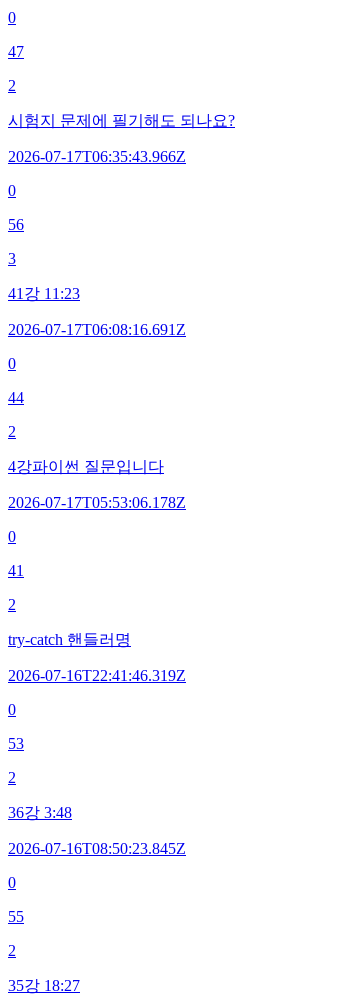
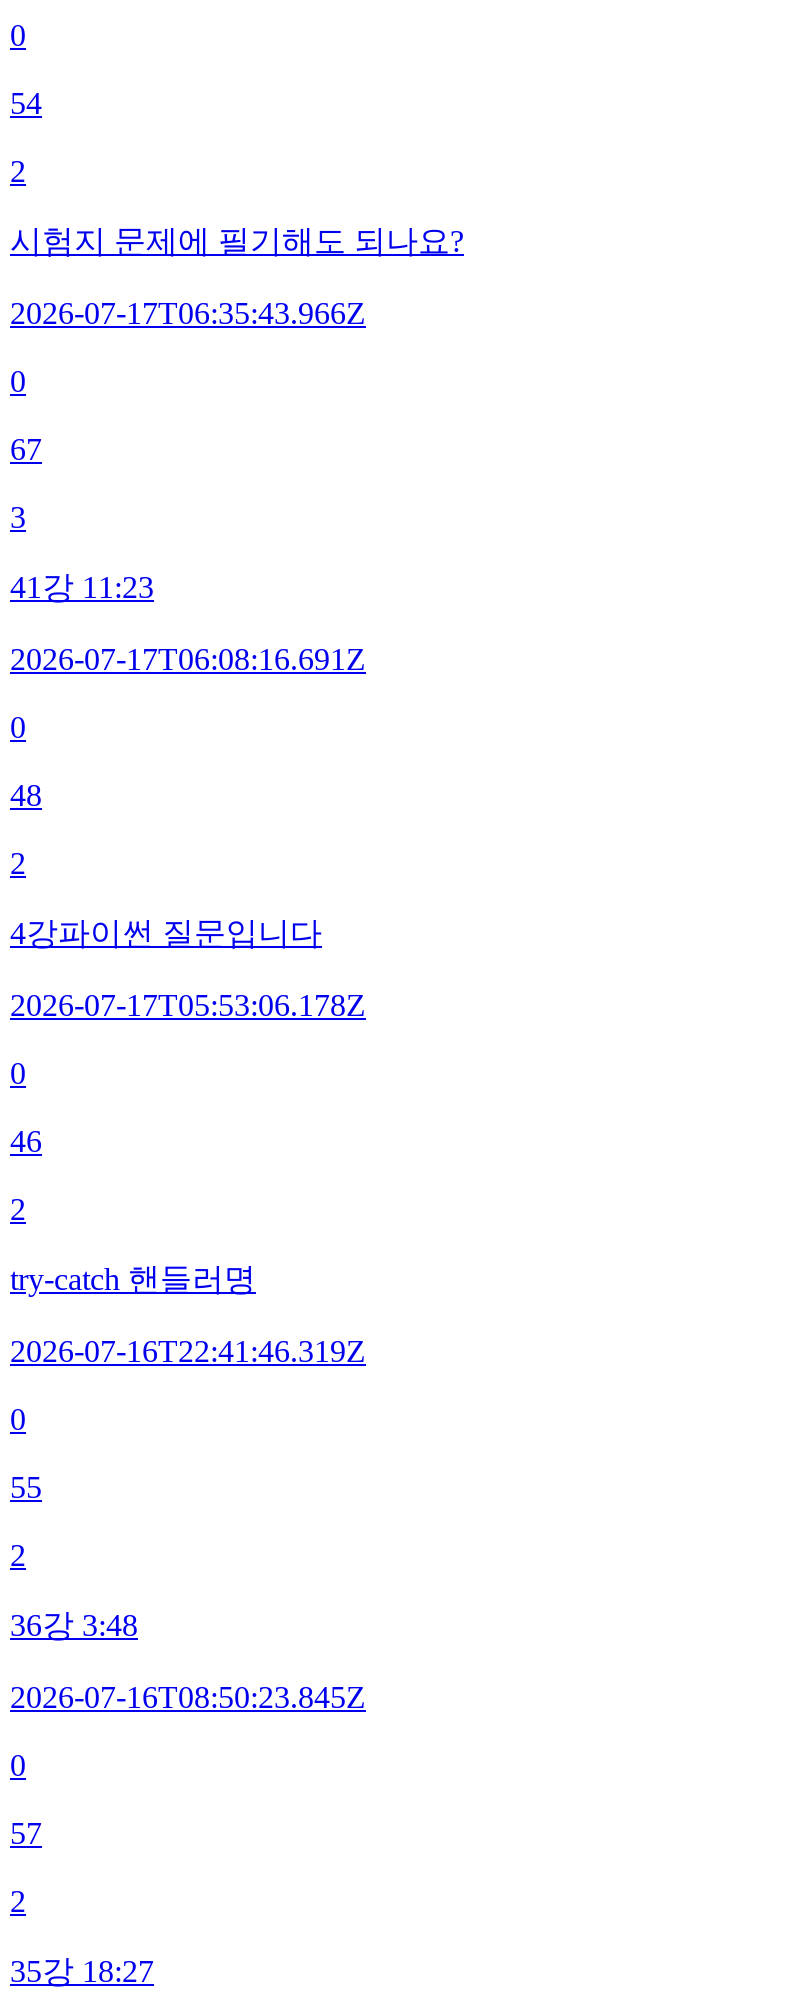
- 47
+ 54

- 56
+ 67

- 44
+ 48

- 41
+ 46

- 53
+ 55

- 55
+ 57
